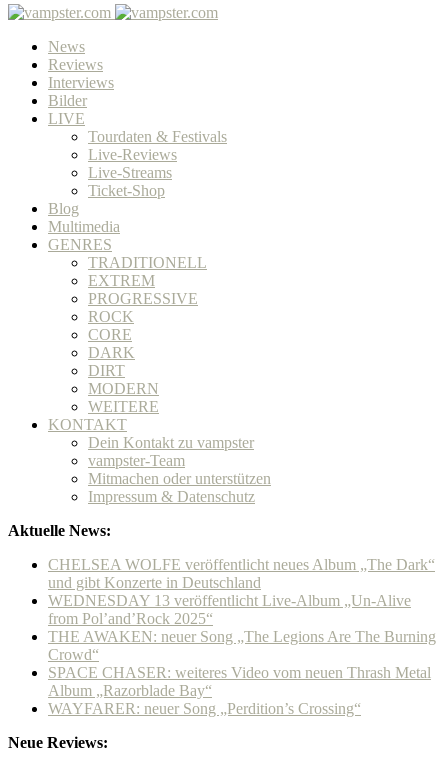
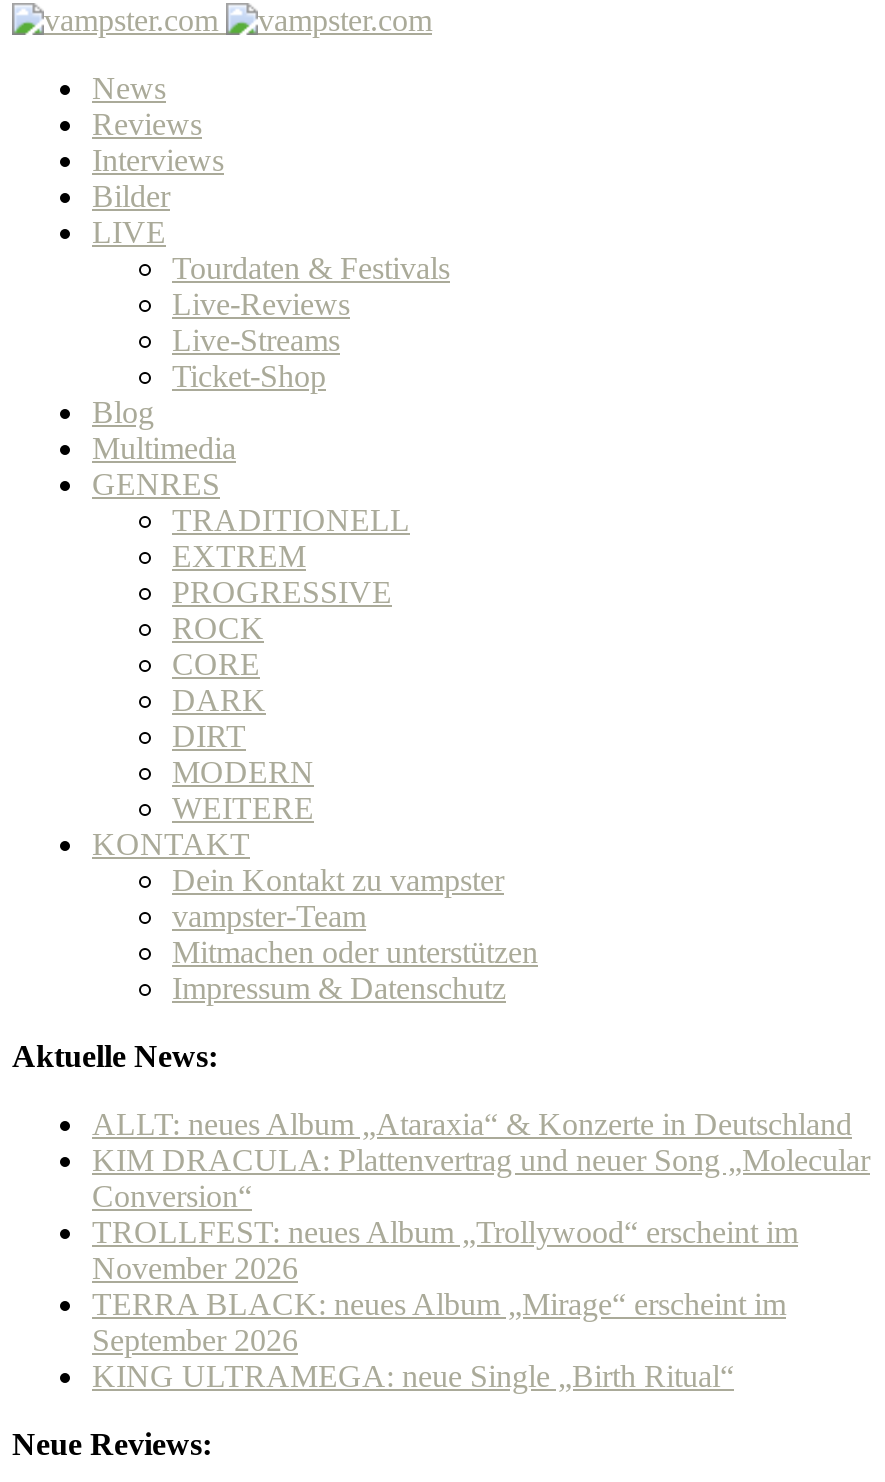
- CHELSEA WOLFE veröffentlicht neues Album „The Dark“
- und gibt Konzerte in Deutschland
- WEDNESDAY 13 veröffentlicht Live-Album „Un-Alive
- from Pol’and’Rock 2025“
- THE AWAKEN: neuer Song „The Legions Are The Burning
- Crowd“
- SPACE CHASER: weiteres Video vom neuen Thrash Metal
- Album „Razorblade Bay“
- WAYFARER: neuer Song „Perdition’s Crossing“
+ ALLT: neues Album „Ataraxia“ & Konzerte in Deutschland
+ KIM DRACULA: Plattenvertrag und neuer Song „Molecular
+ Conversion“
+ TROLLFEST: neues Album „Trollywood“ erscheint im
+ November 2026
+ TERRA BLACK: neues Album „Mirage“ erscheint im
+ September 2026
+ KING ULTRAMEGA: neue Single „Birth Ritual“
